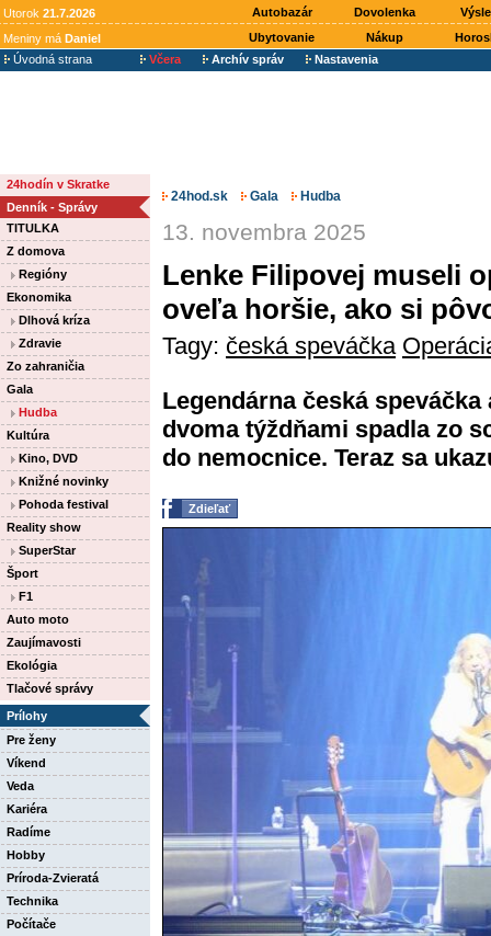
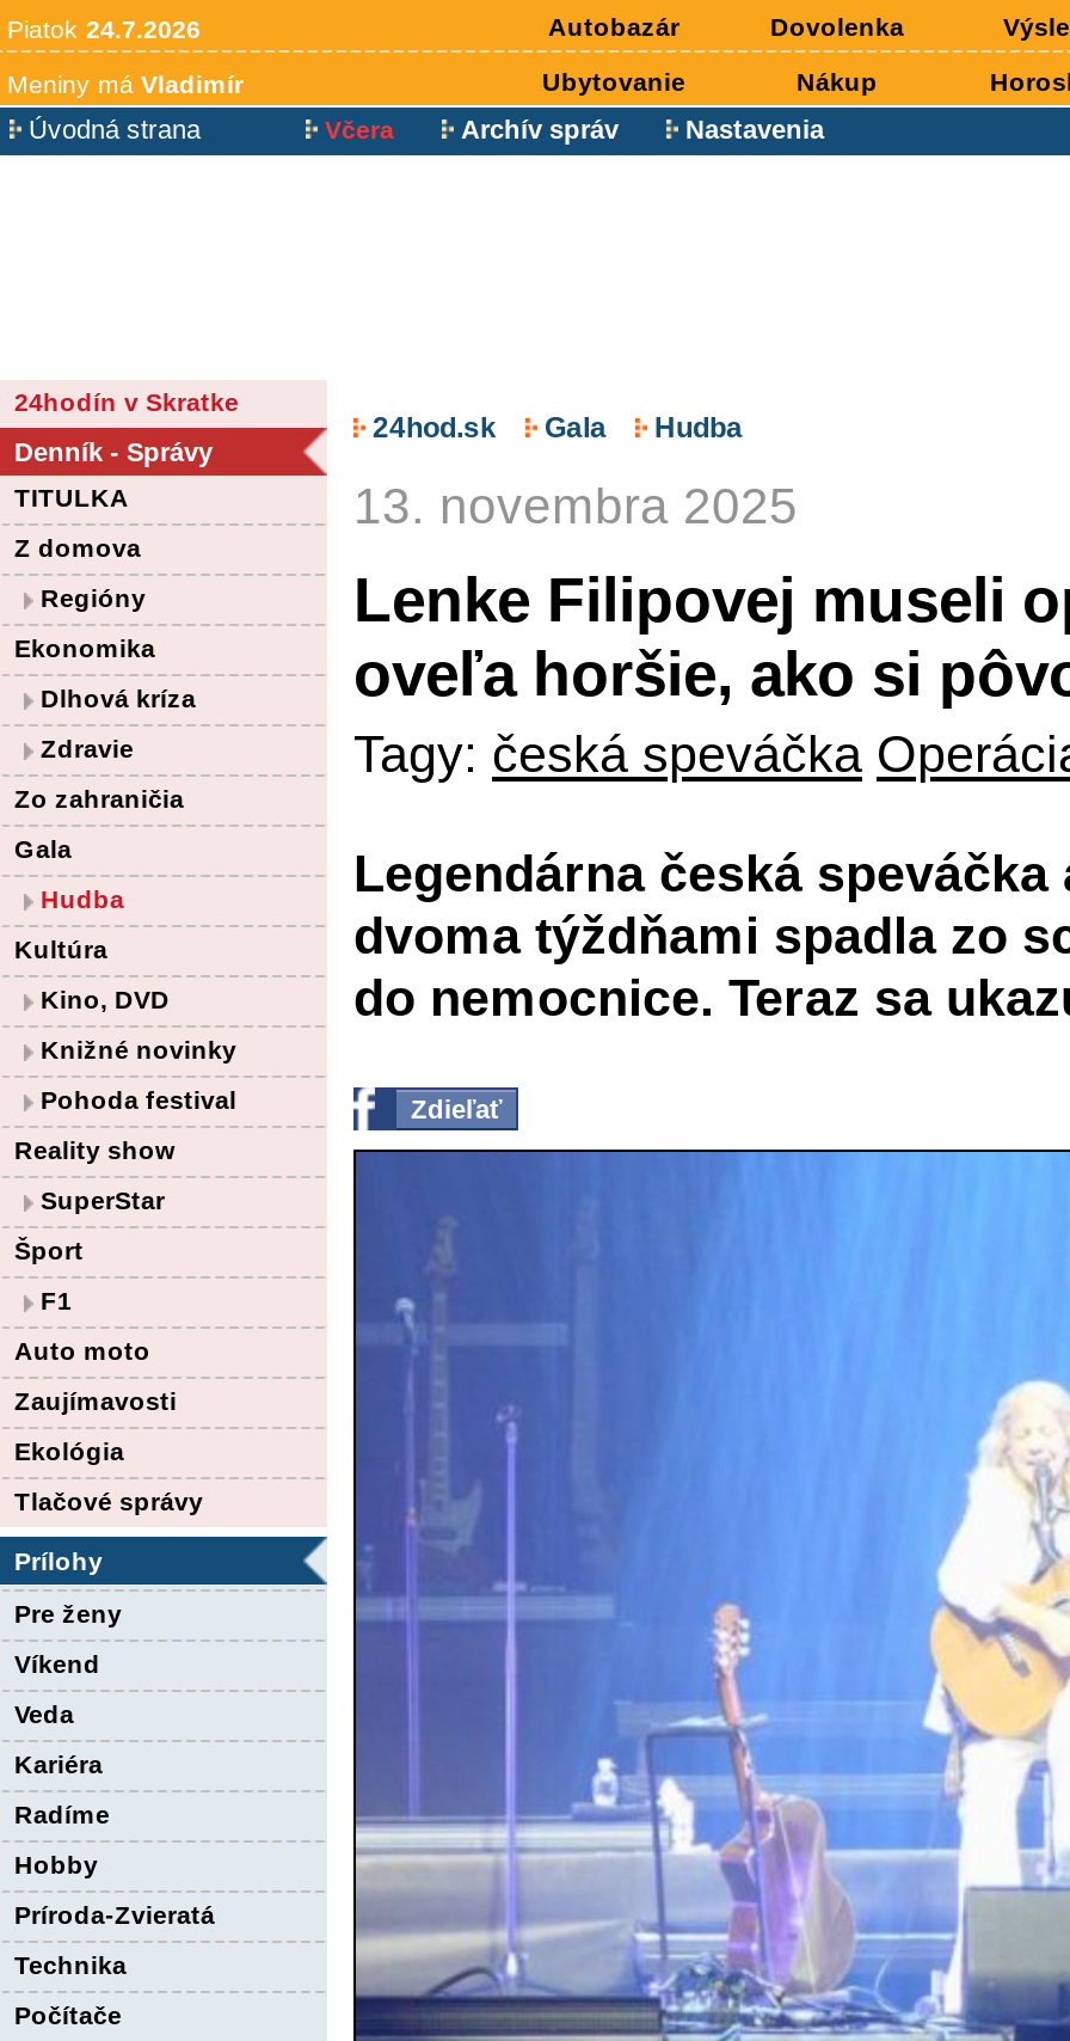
- Utorok 21.7.2026
+ Piatok 24.7.2026

- Meniny má Daniel
+ Meniny má Vladimír
